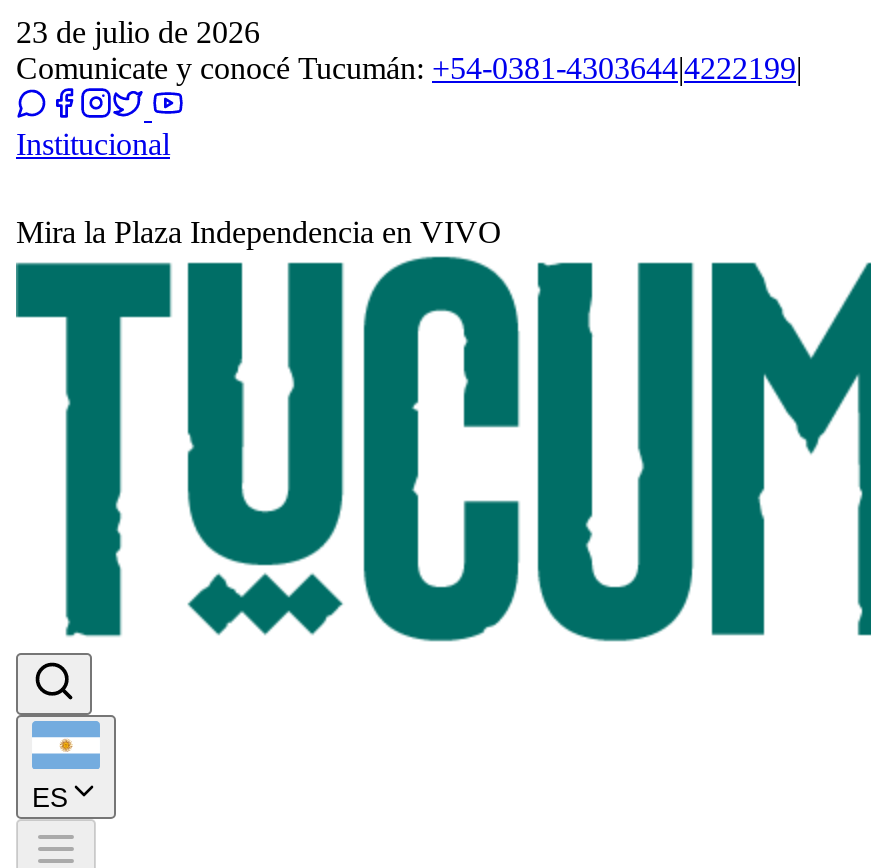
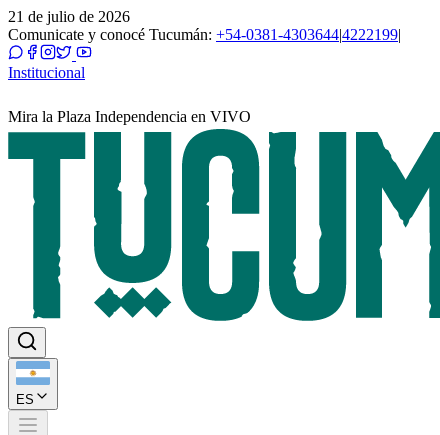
- 23 de julio de 2026
+ 21 de julio de 2026
